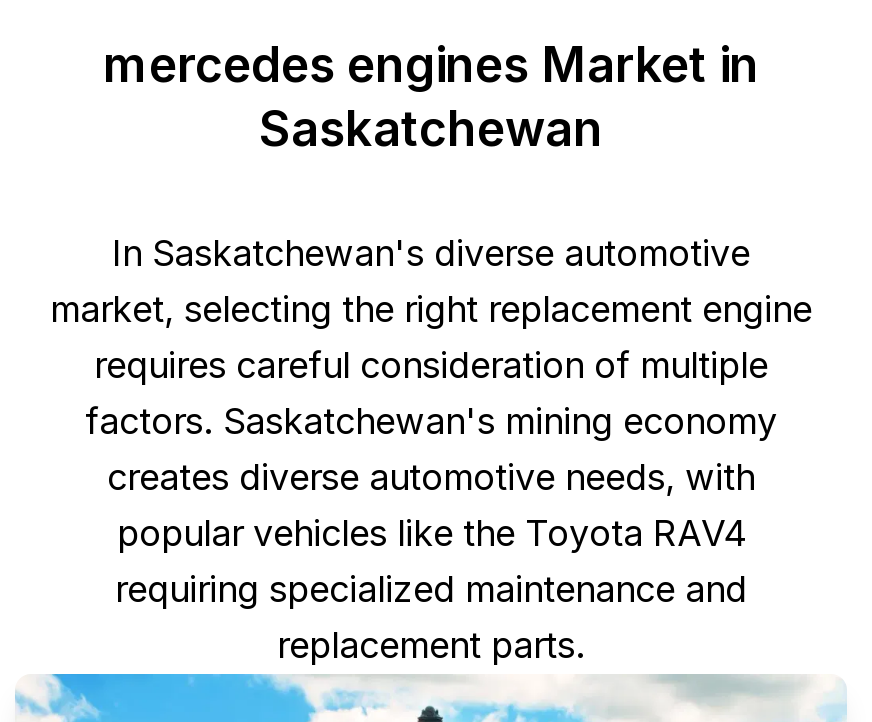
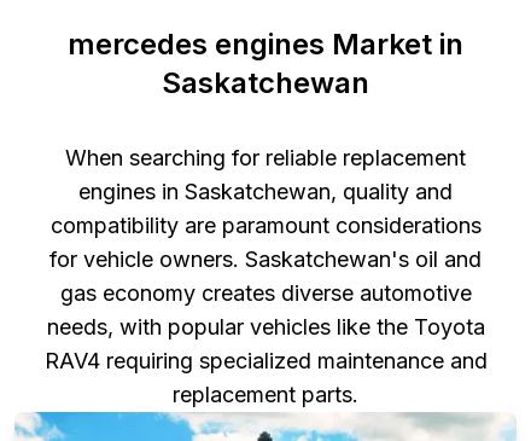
- In Saskatchewan's diverse automotive
- market, selecting the right replacement engine
- requires careful consideration of multiple
- factors. Saskatchewan's mining economy
- creates diverse automotive needs, with
- popular vehicles like the Toyota RAV4
- requiring specialized maintenance and
+ When searching for reliable replacement
+ engines in Saskatchewan, quality and
+ compatibility are paramount considerations
+ for vehicle owners. Saskatchewan's oil and
+ gas economy creates diverse automotive
+ needs, with popular vehicles like the Toyota
+ RAV4 requiring specialized maintenance and
